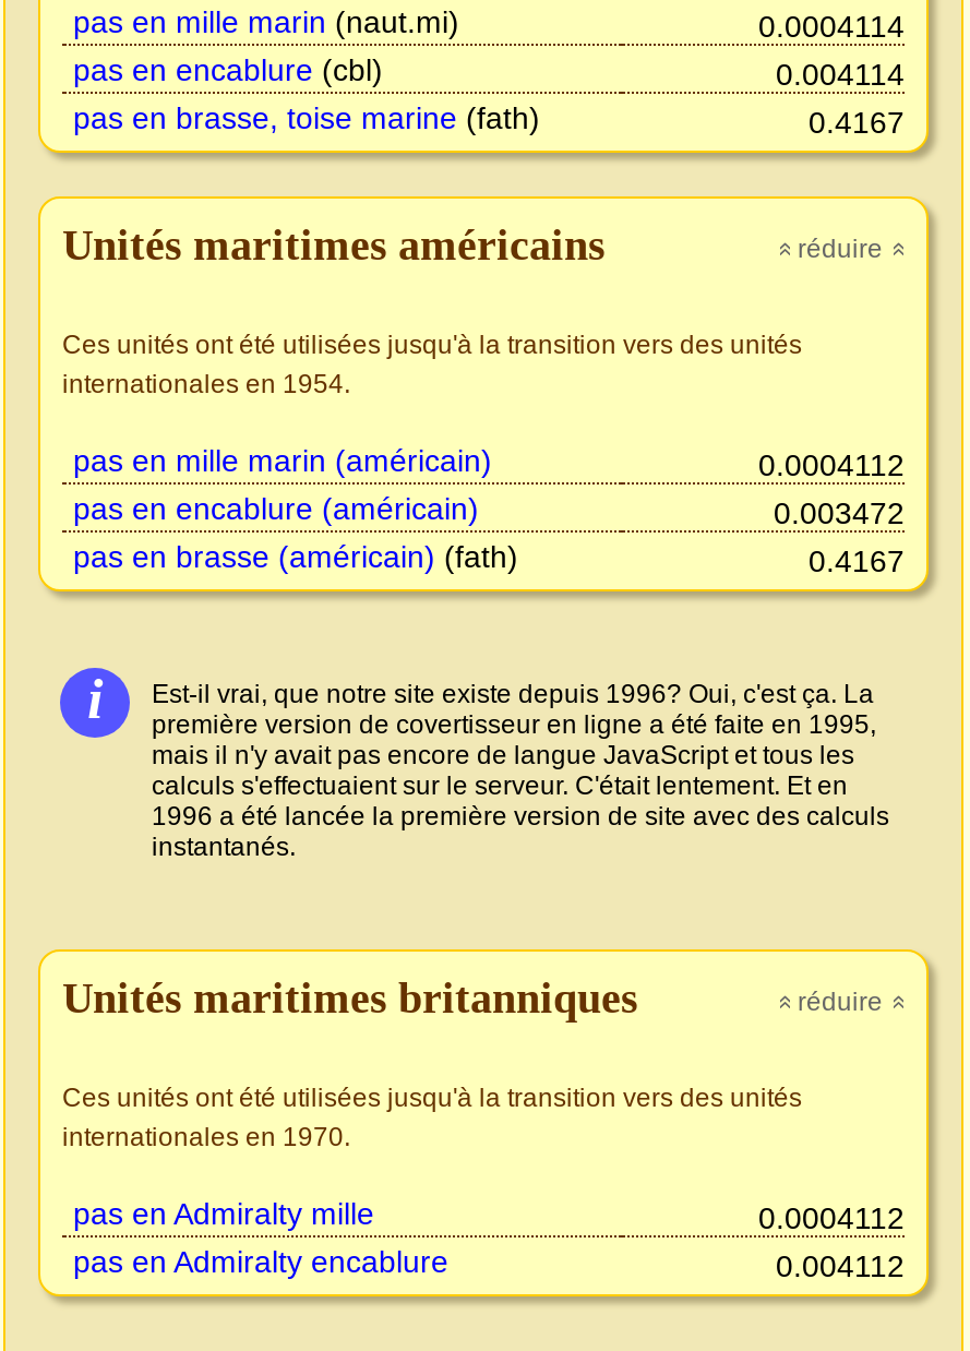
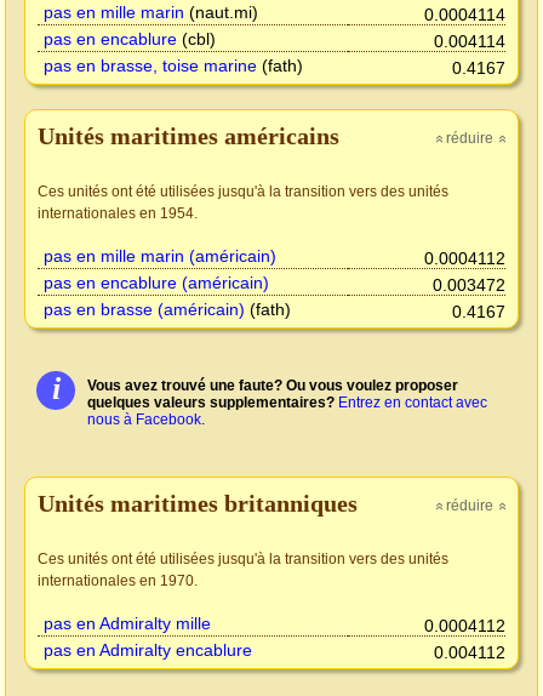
- Est-il vrai, que notre site existe depuis 1996? Oui, c'est ça. La
- première version de covertisseur en ligne a été faite en 1995,
- mais il n'y avait pas encore de langue JavaScript et tous les
- calculs s'effectuaient sur le serveur. C'était lentement. Et en
- 1996 a été lancée la première version de site avec des calculs
- instantanés.
+ Vous avez trouvé une faute? Ou vous voulez proposer
+ quelques valeurs supplementaires? Entrez en contact avec
+ nous à Facebook.
